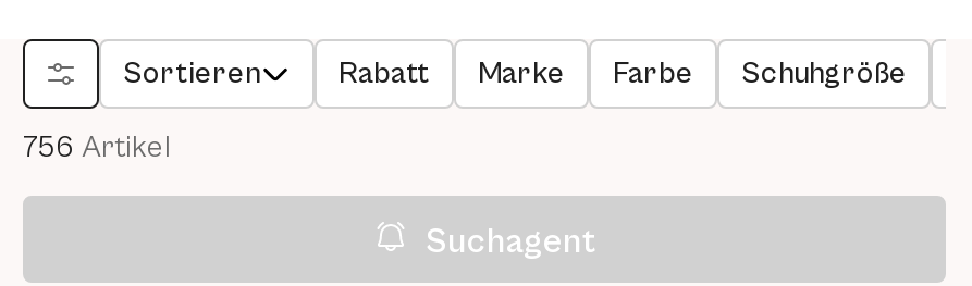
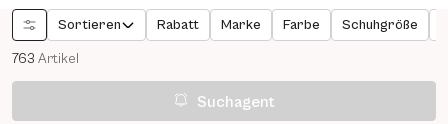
- 756 Artikel
+ 763 Artikel
